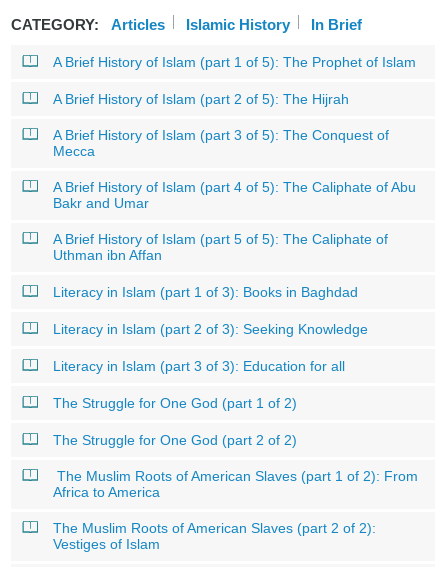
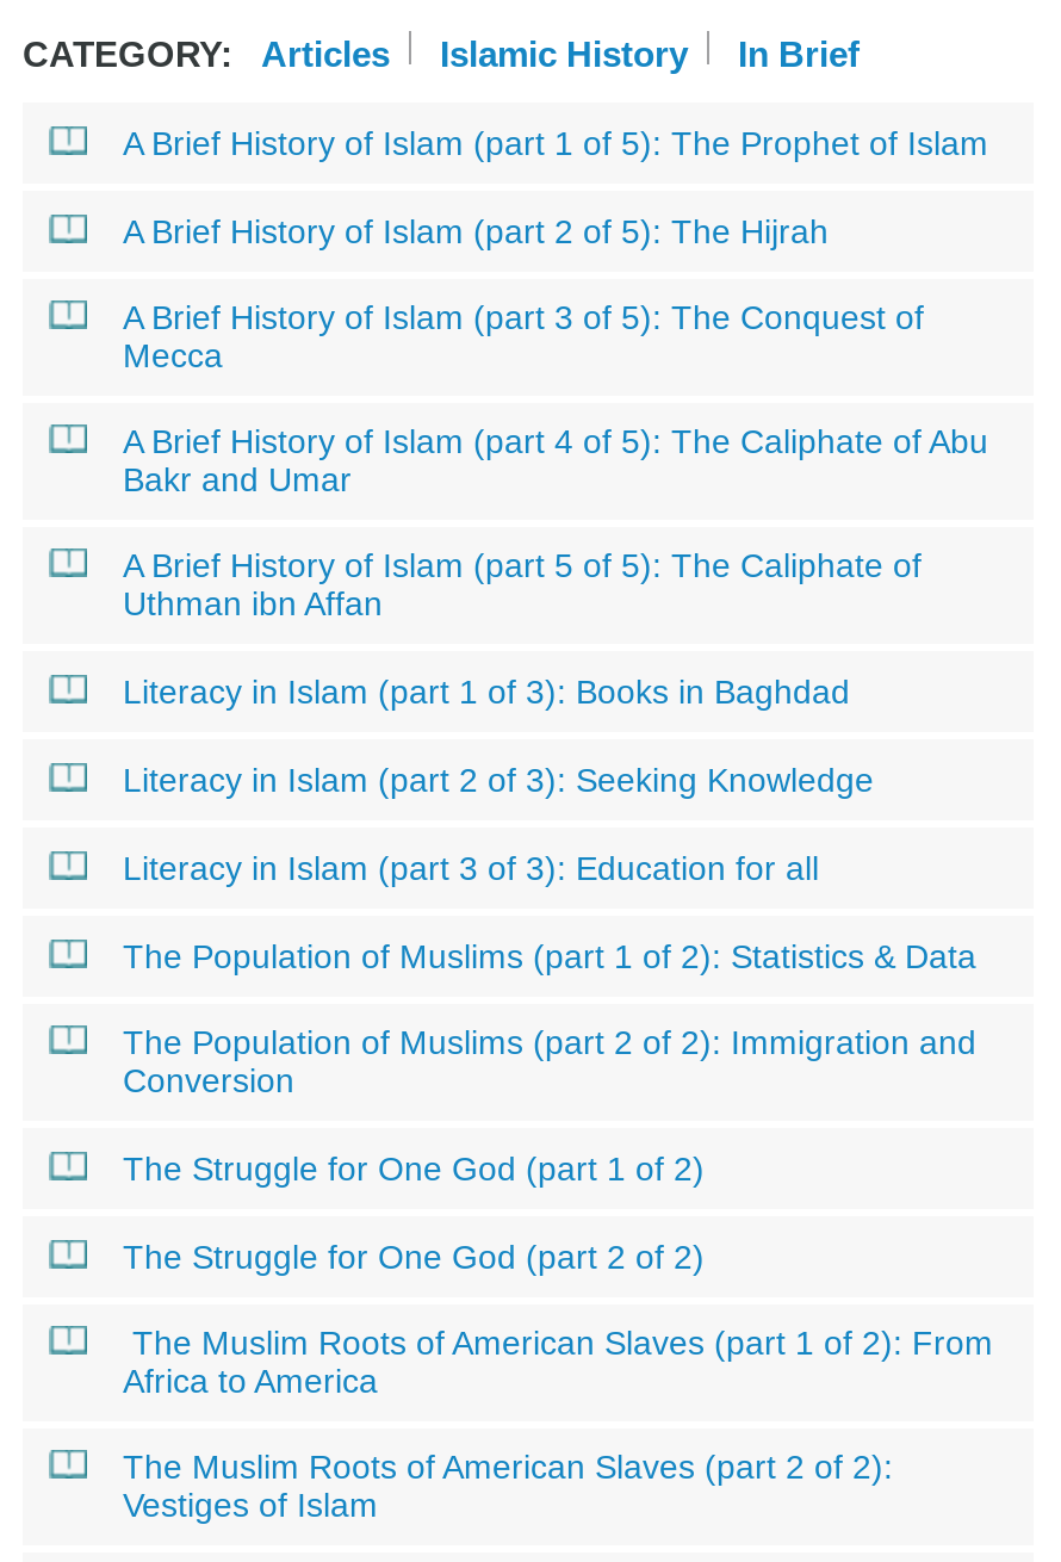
+ The Population of Muslims (part 1 of 2): Statistics & Data
+ The Population of Muslims (part 2 of 2): Immigration and
+ Conversion
